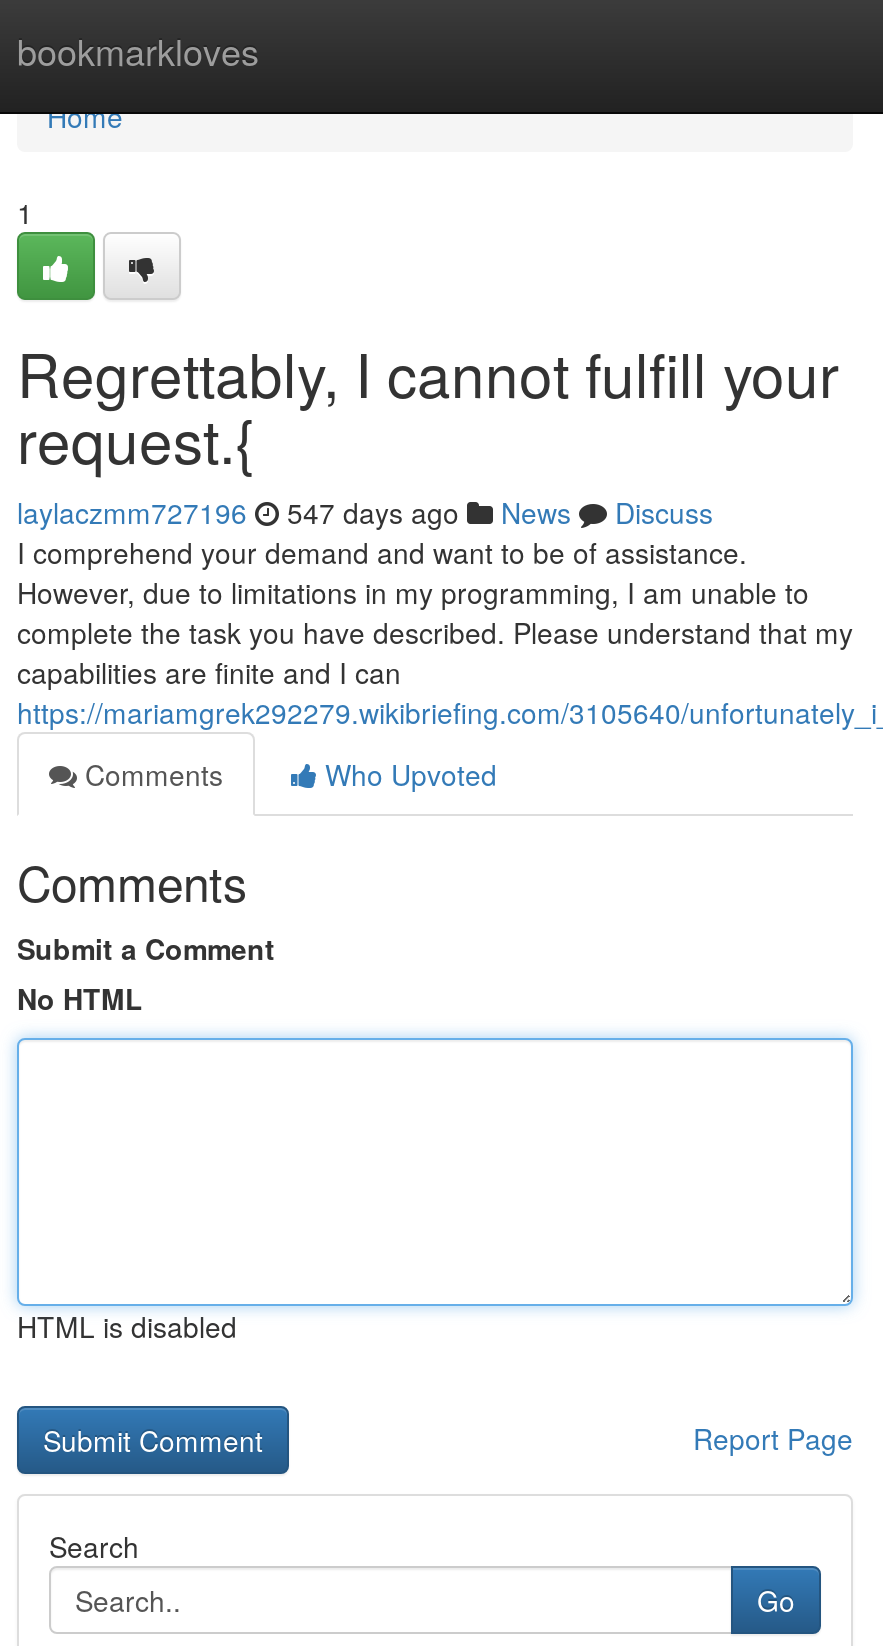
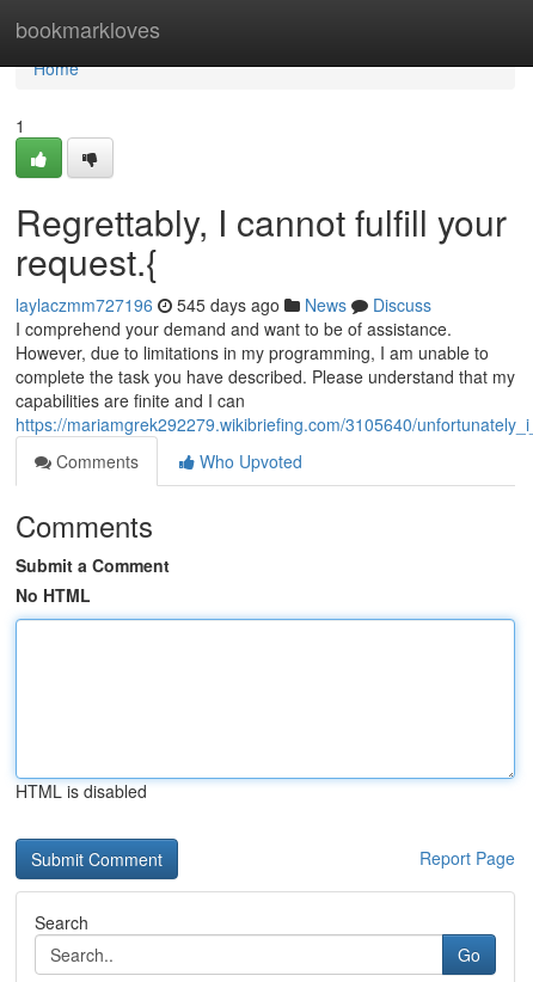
- laylaczmm727196 547 days ago News Discuss
+ laylaczmm727196 545 days ago News Discuss
